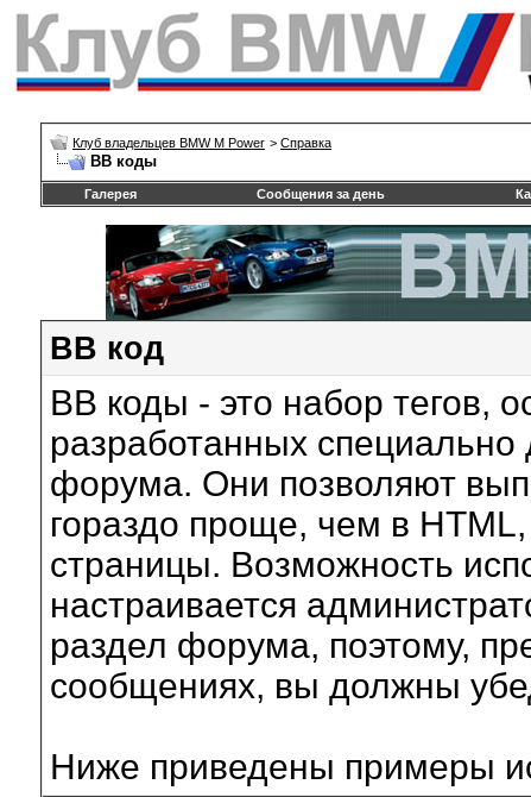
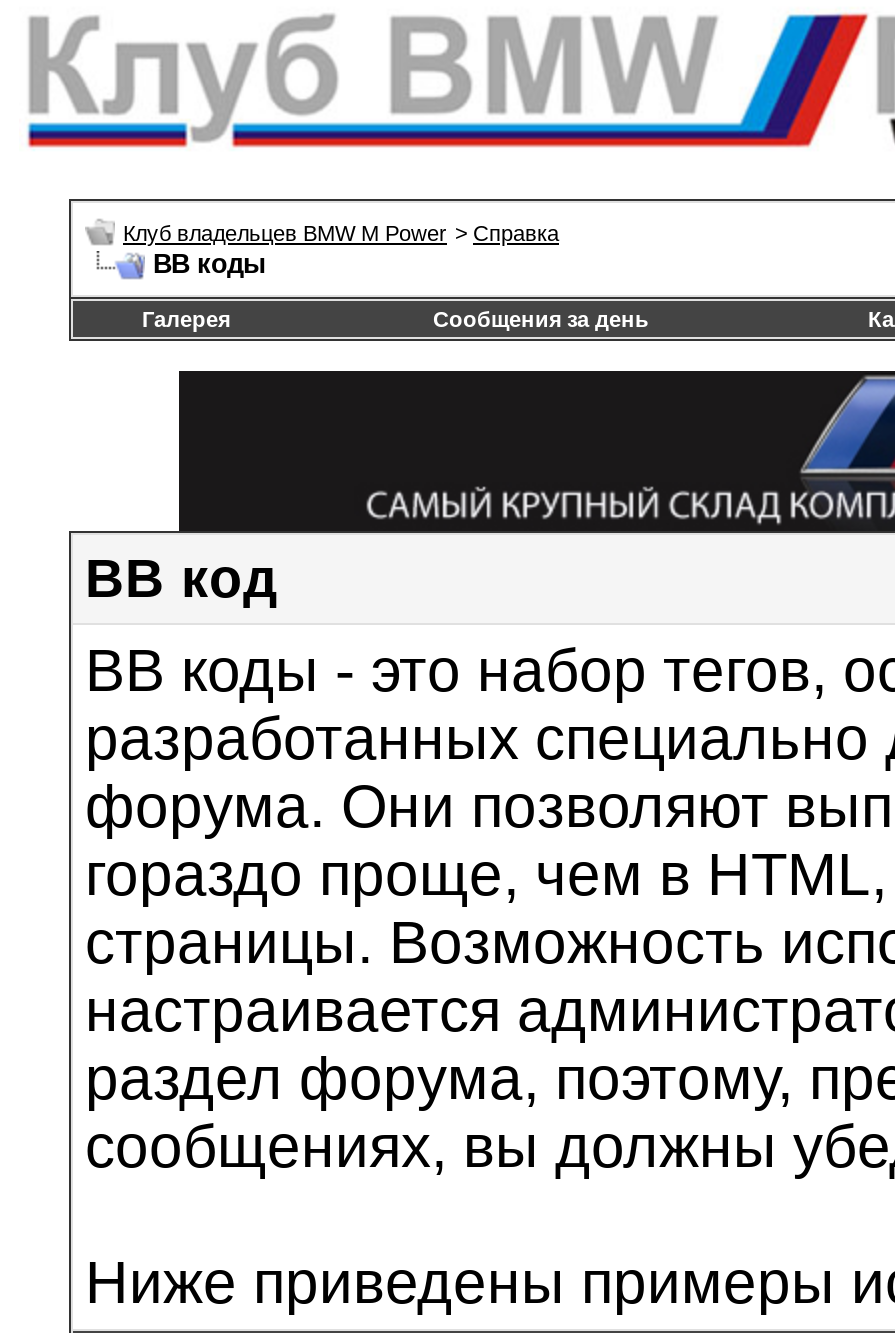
- [image]
+ [image]
